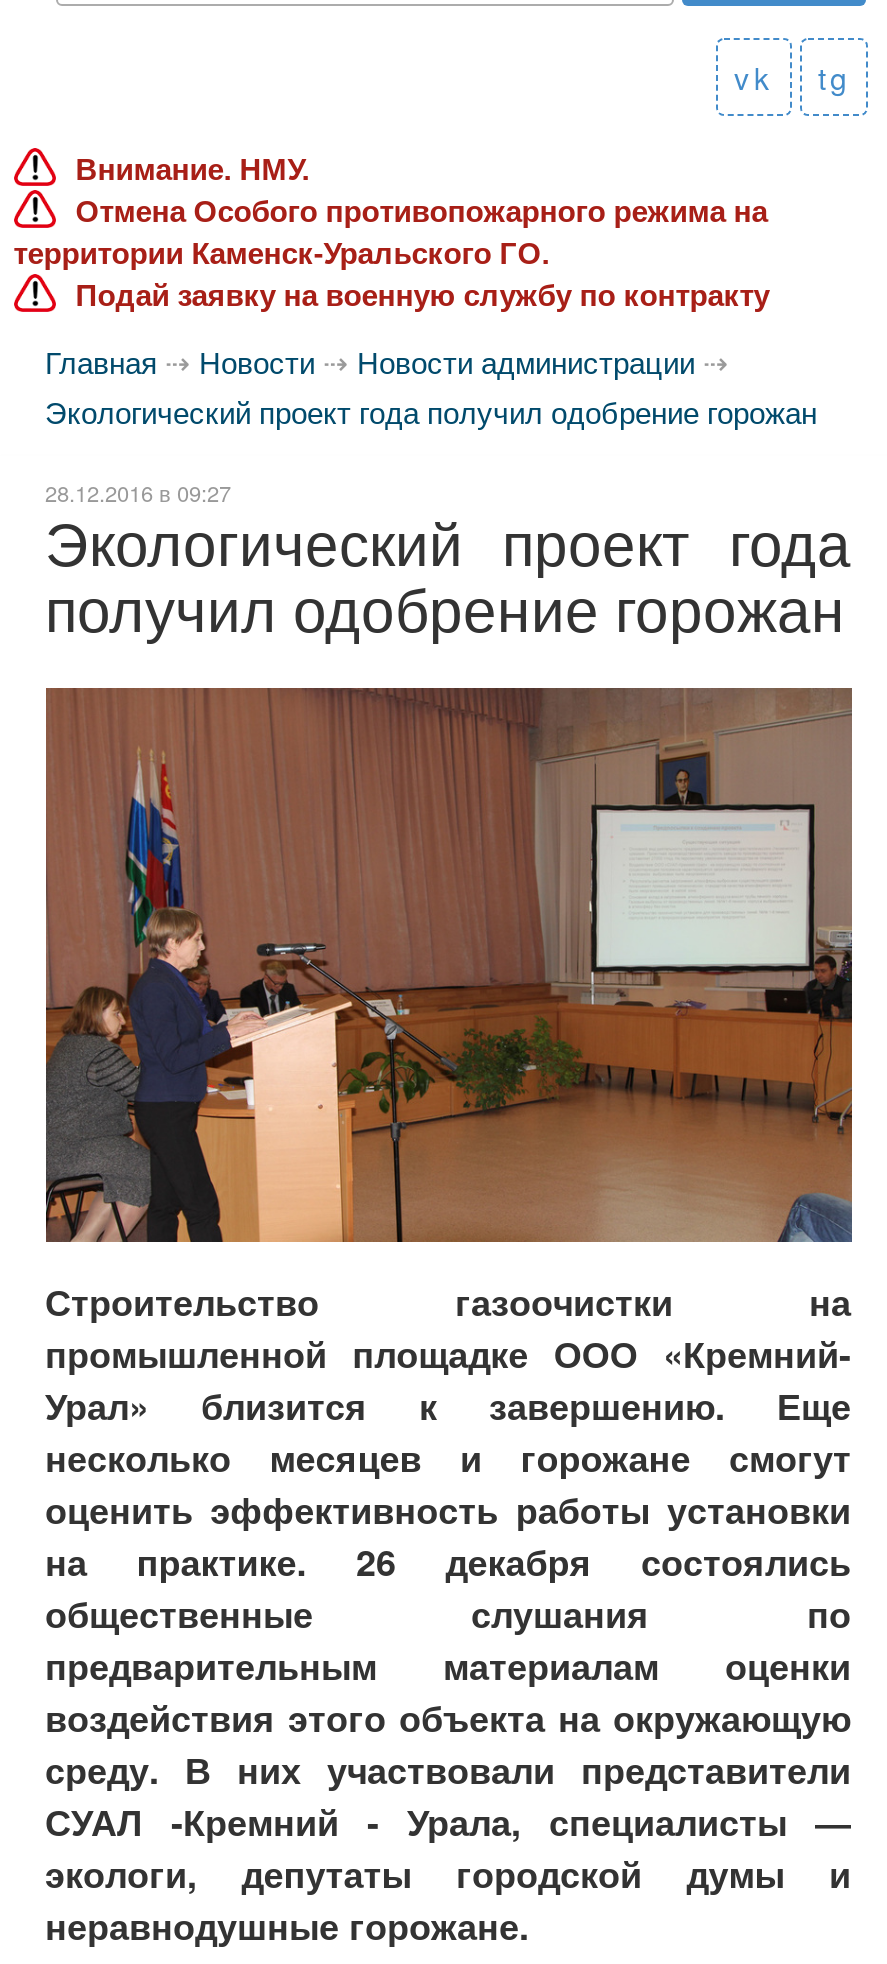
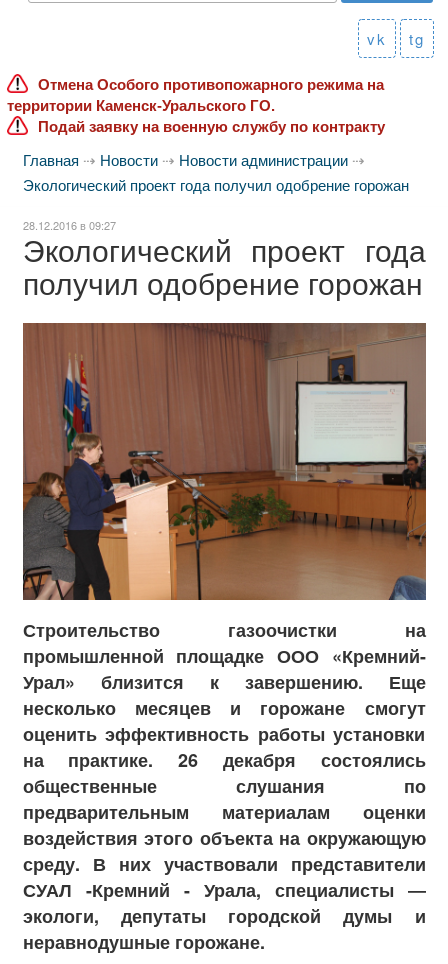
- Внимание. НМУ.
